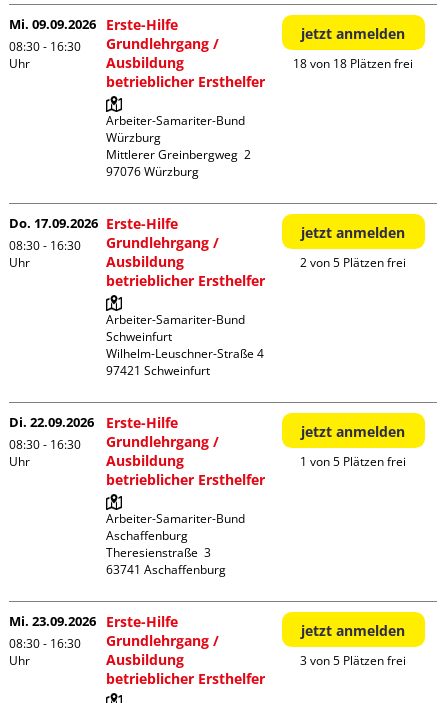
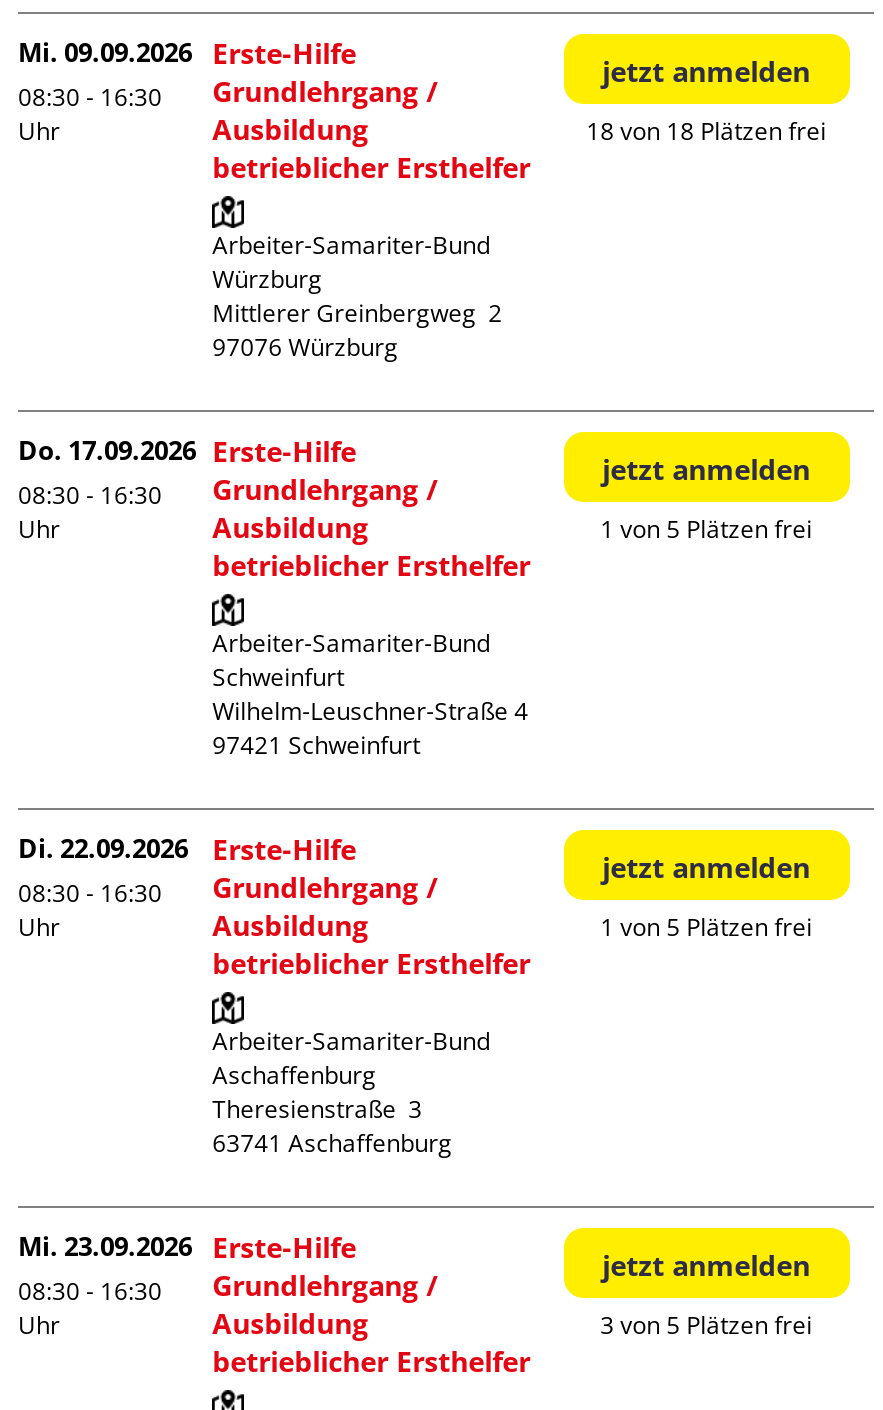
- 2 von 5 Plätzen frei
+ 1 von 5 Plätzen frei
